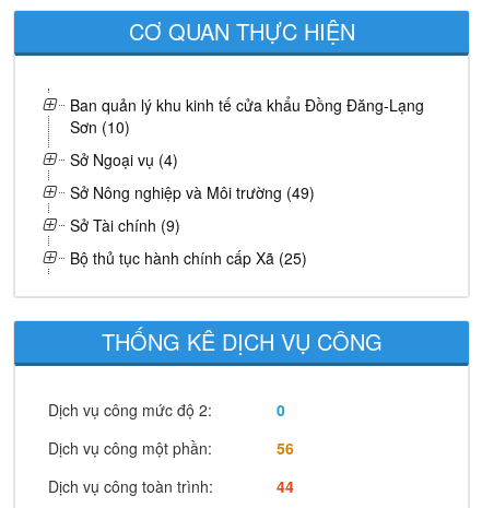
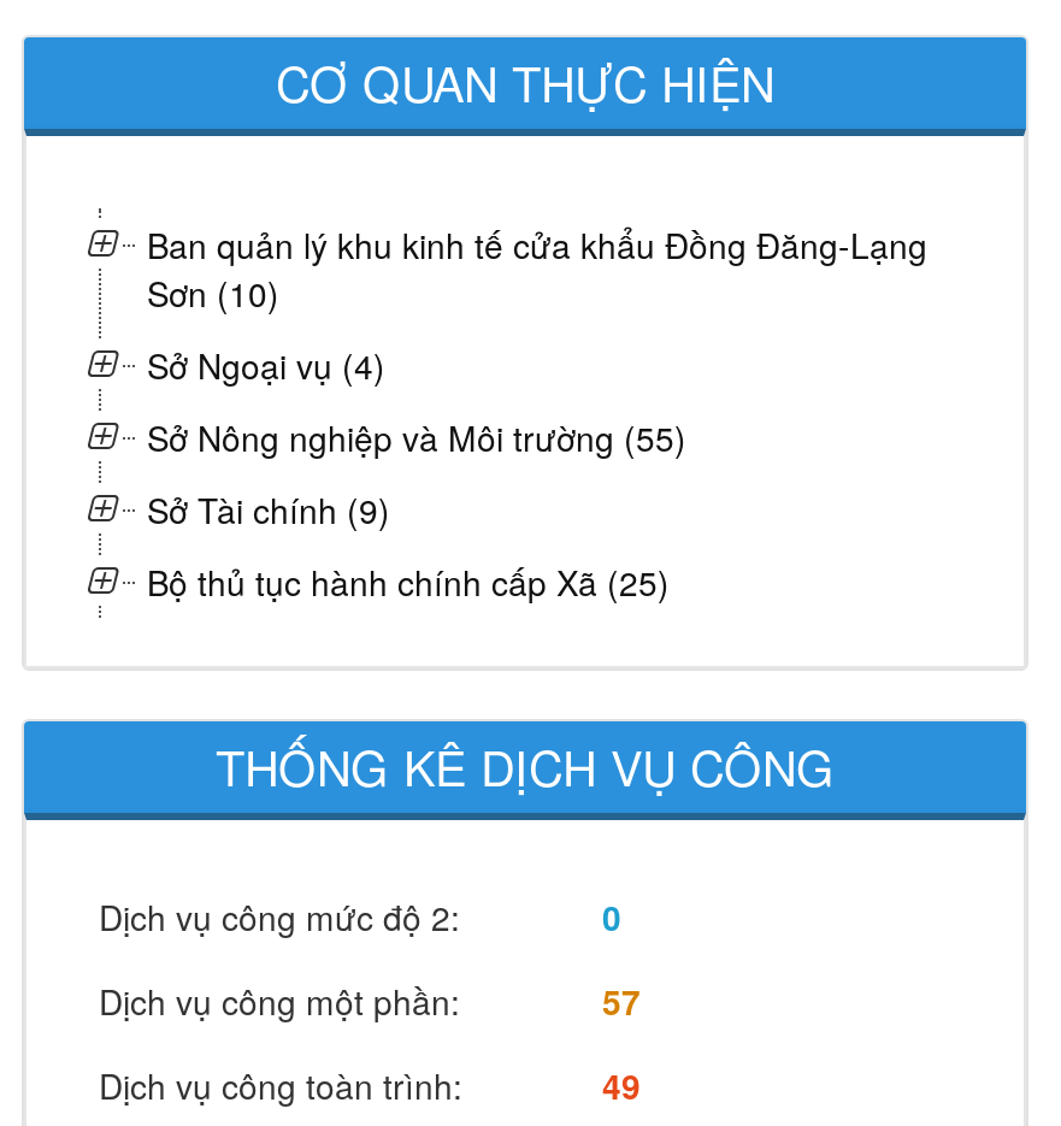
- Sở Nông nghiệp và Môi trường (49)
+ Sở Nông nghiệp và Môi trường (55)

- 56
+ 57

- 44
+ 49
